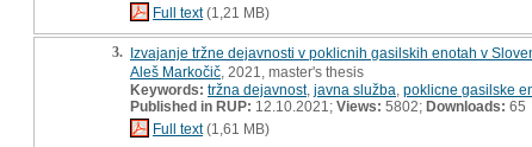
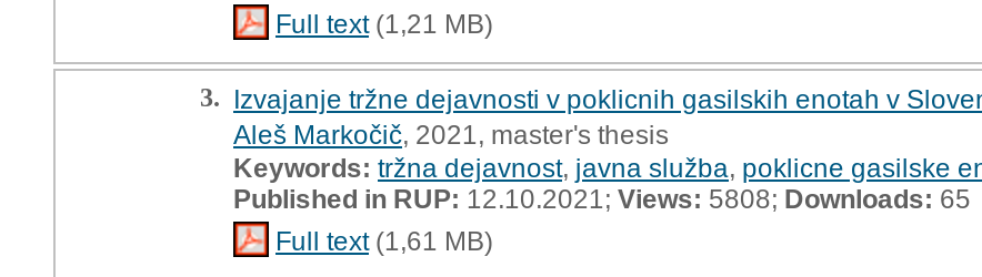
- Published in RUP:12.10.2021;Views:5802;Downloads:65
+ Published in RUP:12.10.2021;Views:5808;Downloads:65
